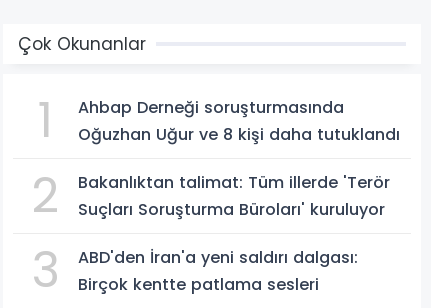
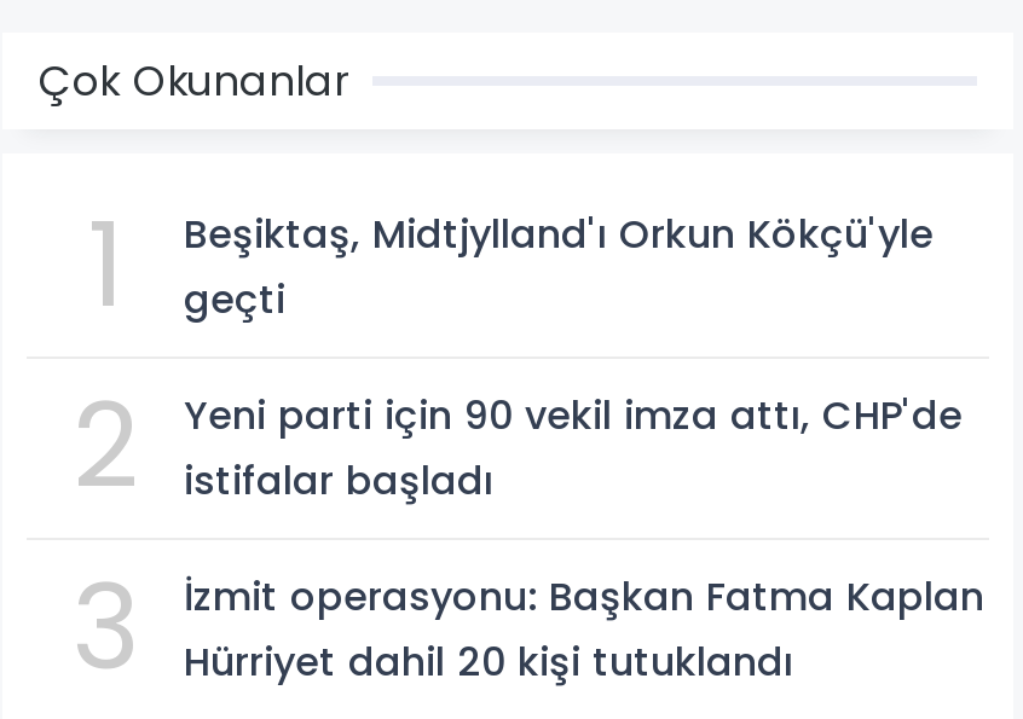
- Ahbap Derneği soruşturmasında
- Oğuzhan Uğur ve 8 kişi daha tutuklandı
+ Beşiktaş, Midtjylland'ı Orkun Kökçü'yle
+ geçti

- Bakanlıktan talimat: Tüm illerde 'Terör
- Suçları Soruşturma Büroları' kuruluyor
+ Yeni parti için 90 vekil imza attı, CHP'de
+ istifalar başladı

- ABD'den İran'a yeni saldırı dalgası:
- Birçok kentte patlama sesleri
+ İzmit operasyonu: Başkan Fatma Kaplan
+ Hürriyet dahil 20 kişi tutuklandı
